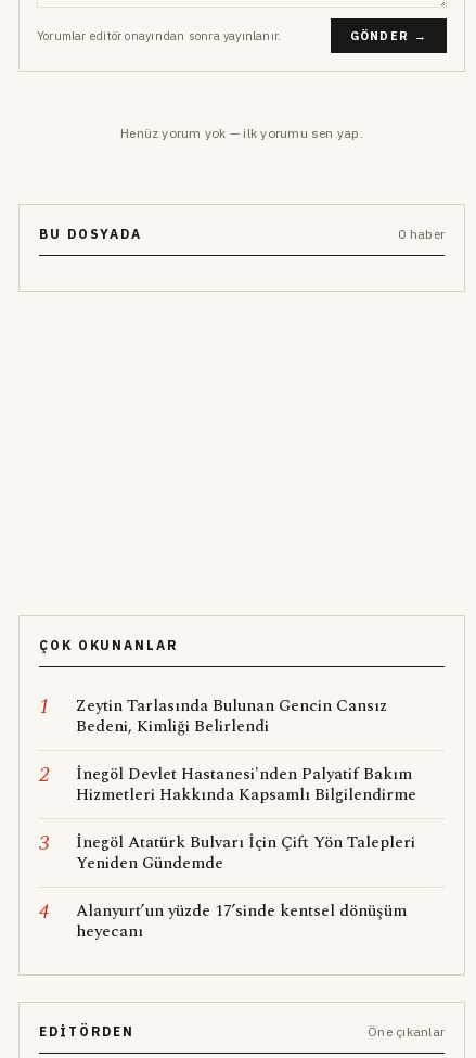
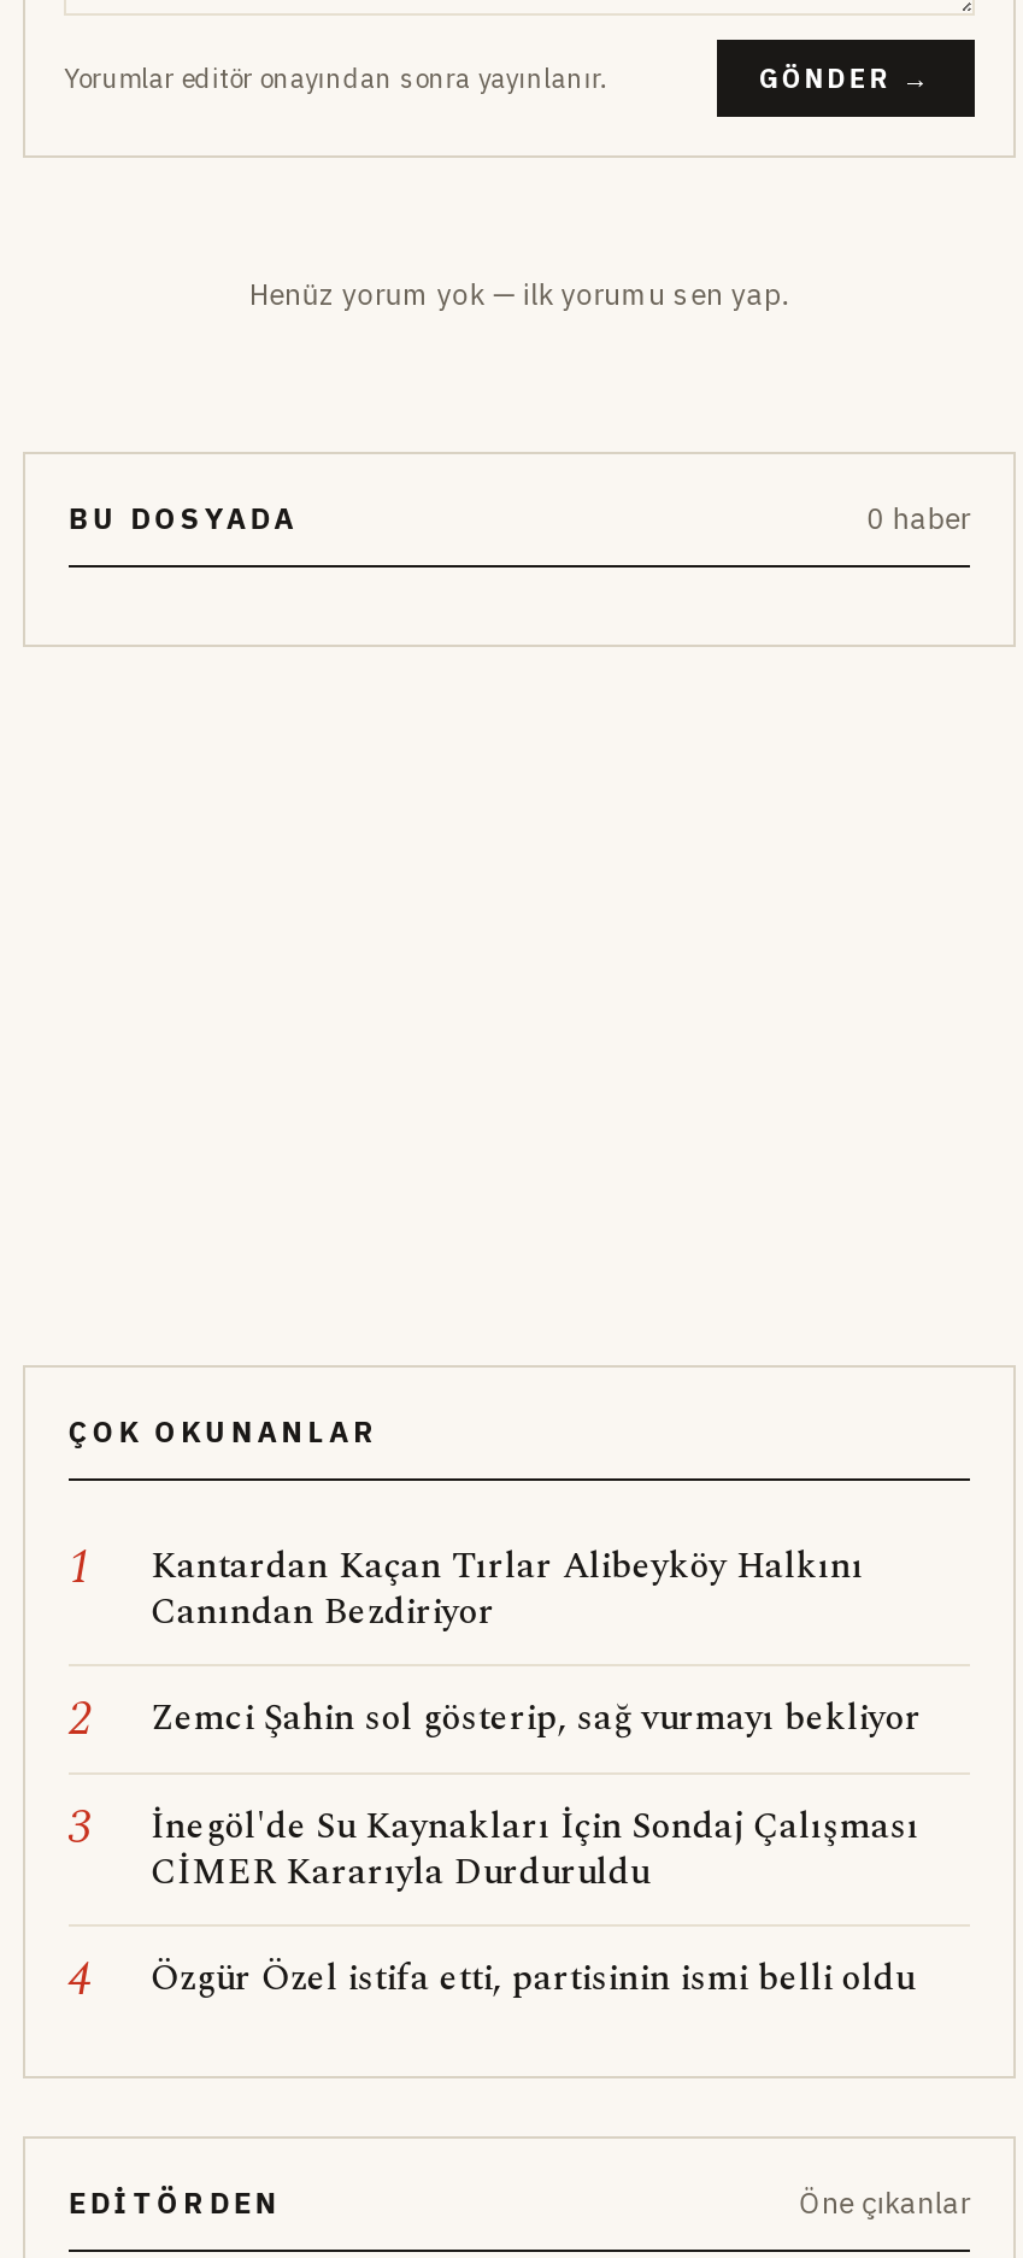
- Zeytin Tarlasında Bulunan Gencin Cansız
- Bedeni, Kimliği Belirlendi
+ Kantardan Kaçan Tırlar Alibeyköy Halkını
+ Canından Bezdiriyor

- İnegöl Devlet Hastanesi'nden Palyatif Bakım
- Hizmetleri Hakkında Kapsamlı Bilgilendirme
+ Zemci Şahin sol gösterip, sağ vurmayı bekliyor

- İnegöl Atatürk Bulvarı İçin Çift Yön Talepleri
- Yeniden Gündemde
+ İnegöl'de Su Kaynakları İçin Sondaj Çalışması
+ CİMER Kararıyla Durduruldu

- Alanyurt’un yüzde 17’sinde kentsel dönüşüm
- heyecanı
+ Özgür Özel istifa etti, partisinin ismi belli oldu
